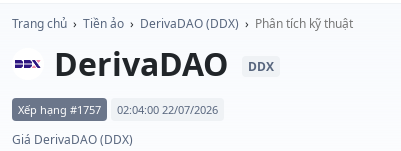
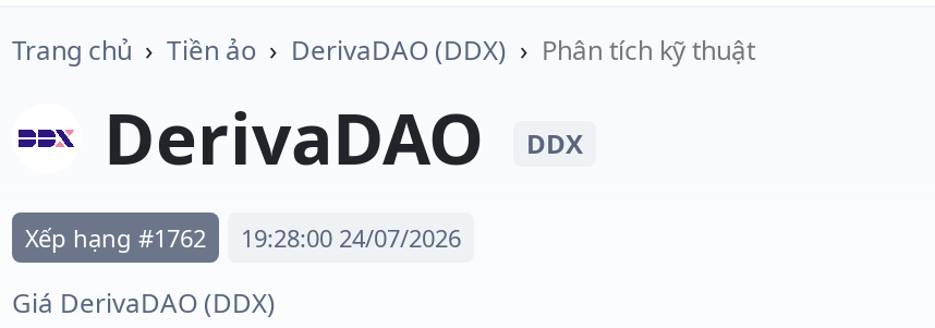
- Xếp hạng #1757
+ Xếp hạng #1762

- 02:04:00 22/07/2026
+ 19:28:00 24/07/2026
